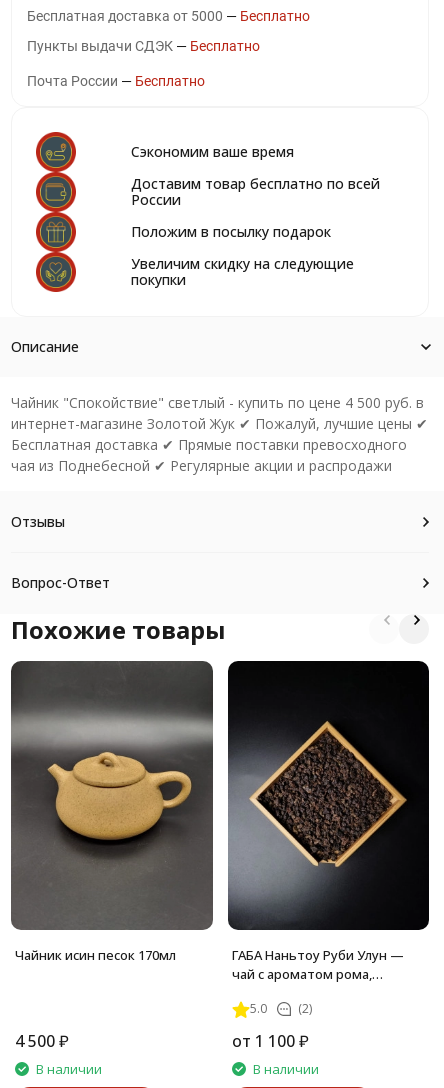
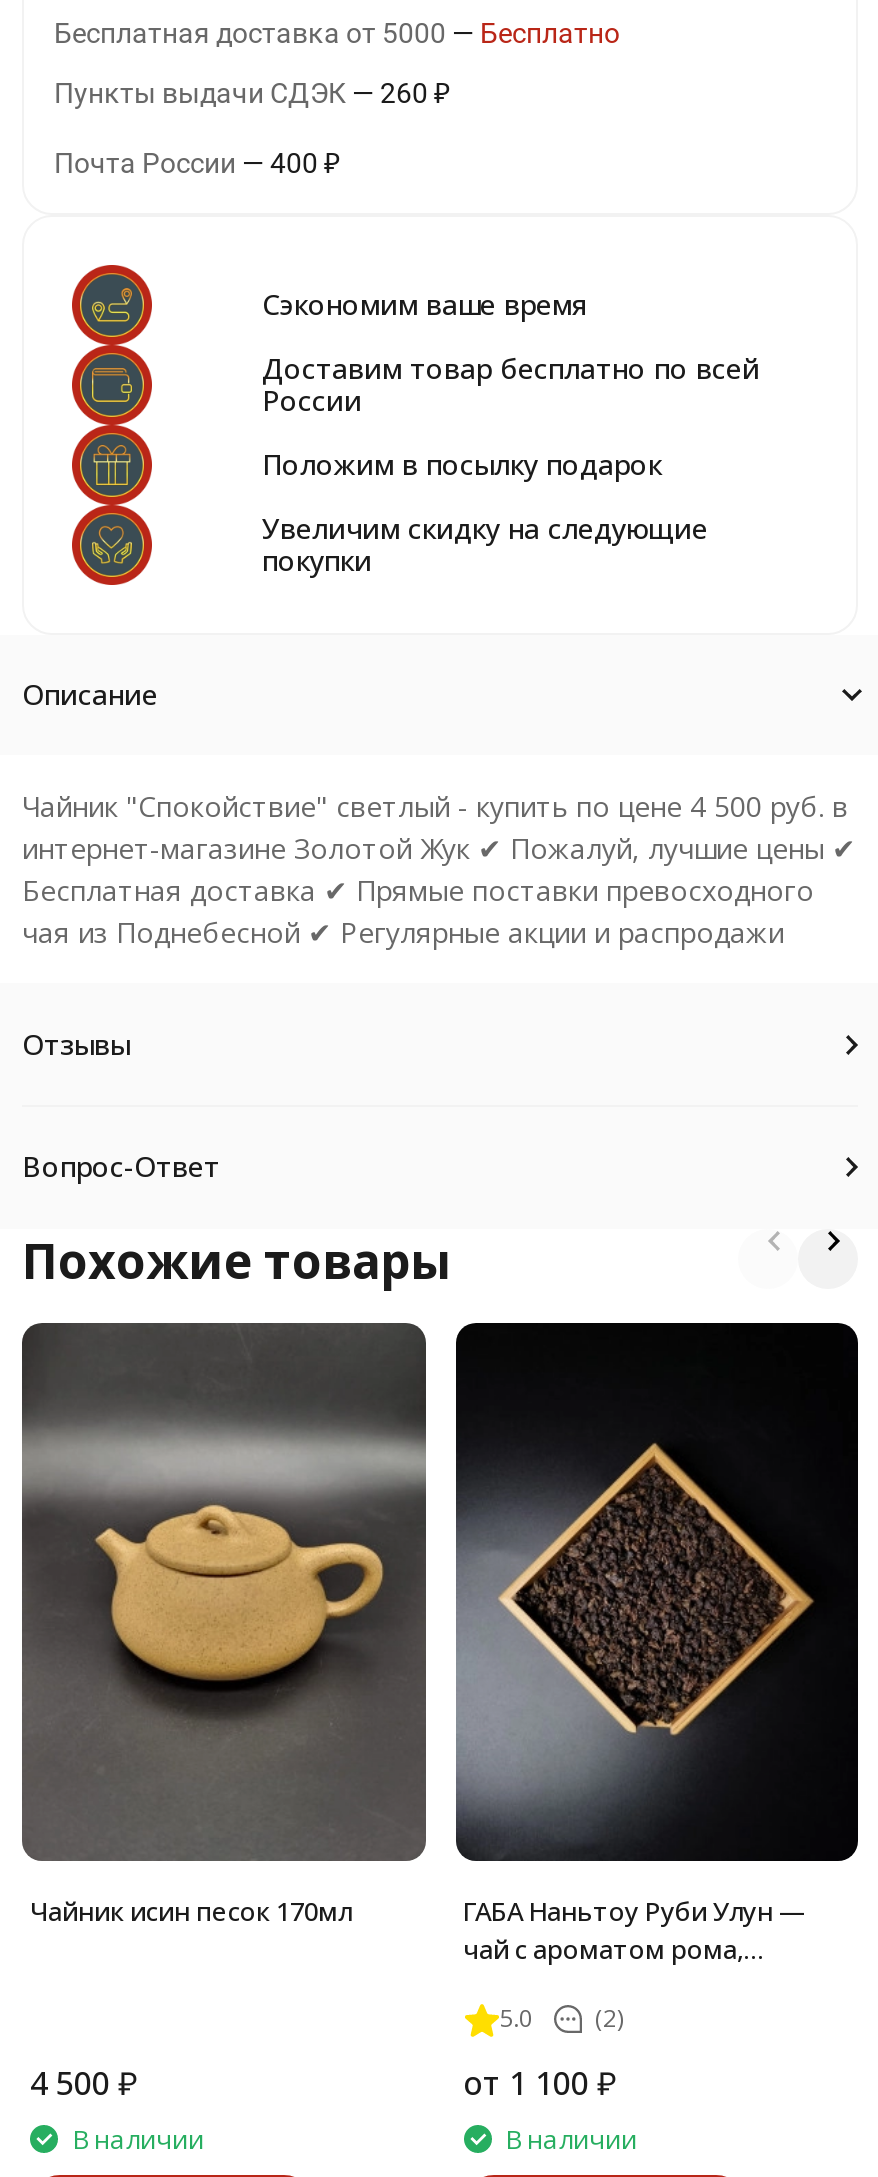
- Бесплатно
+ 260 ₽

- Бесплатно
+ 400 ₽
